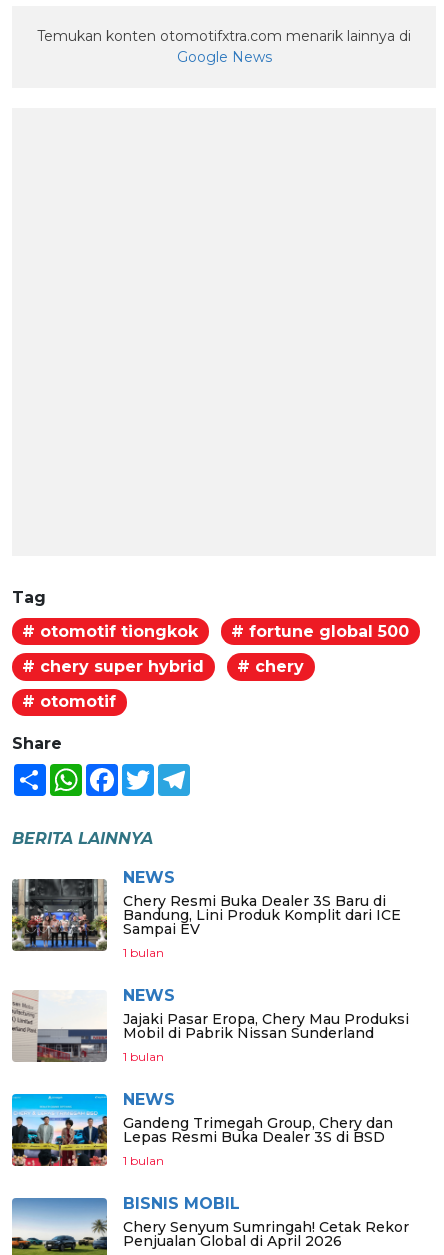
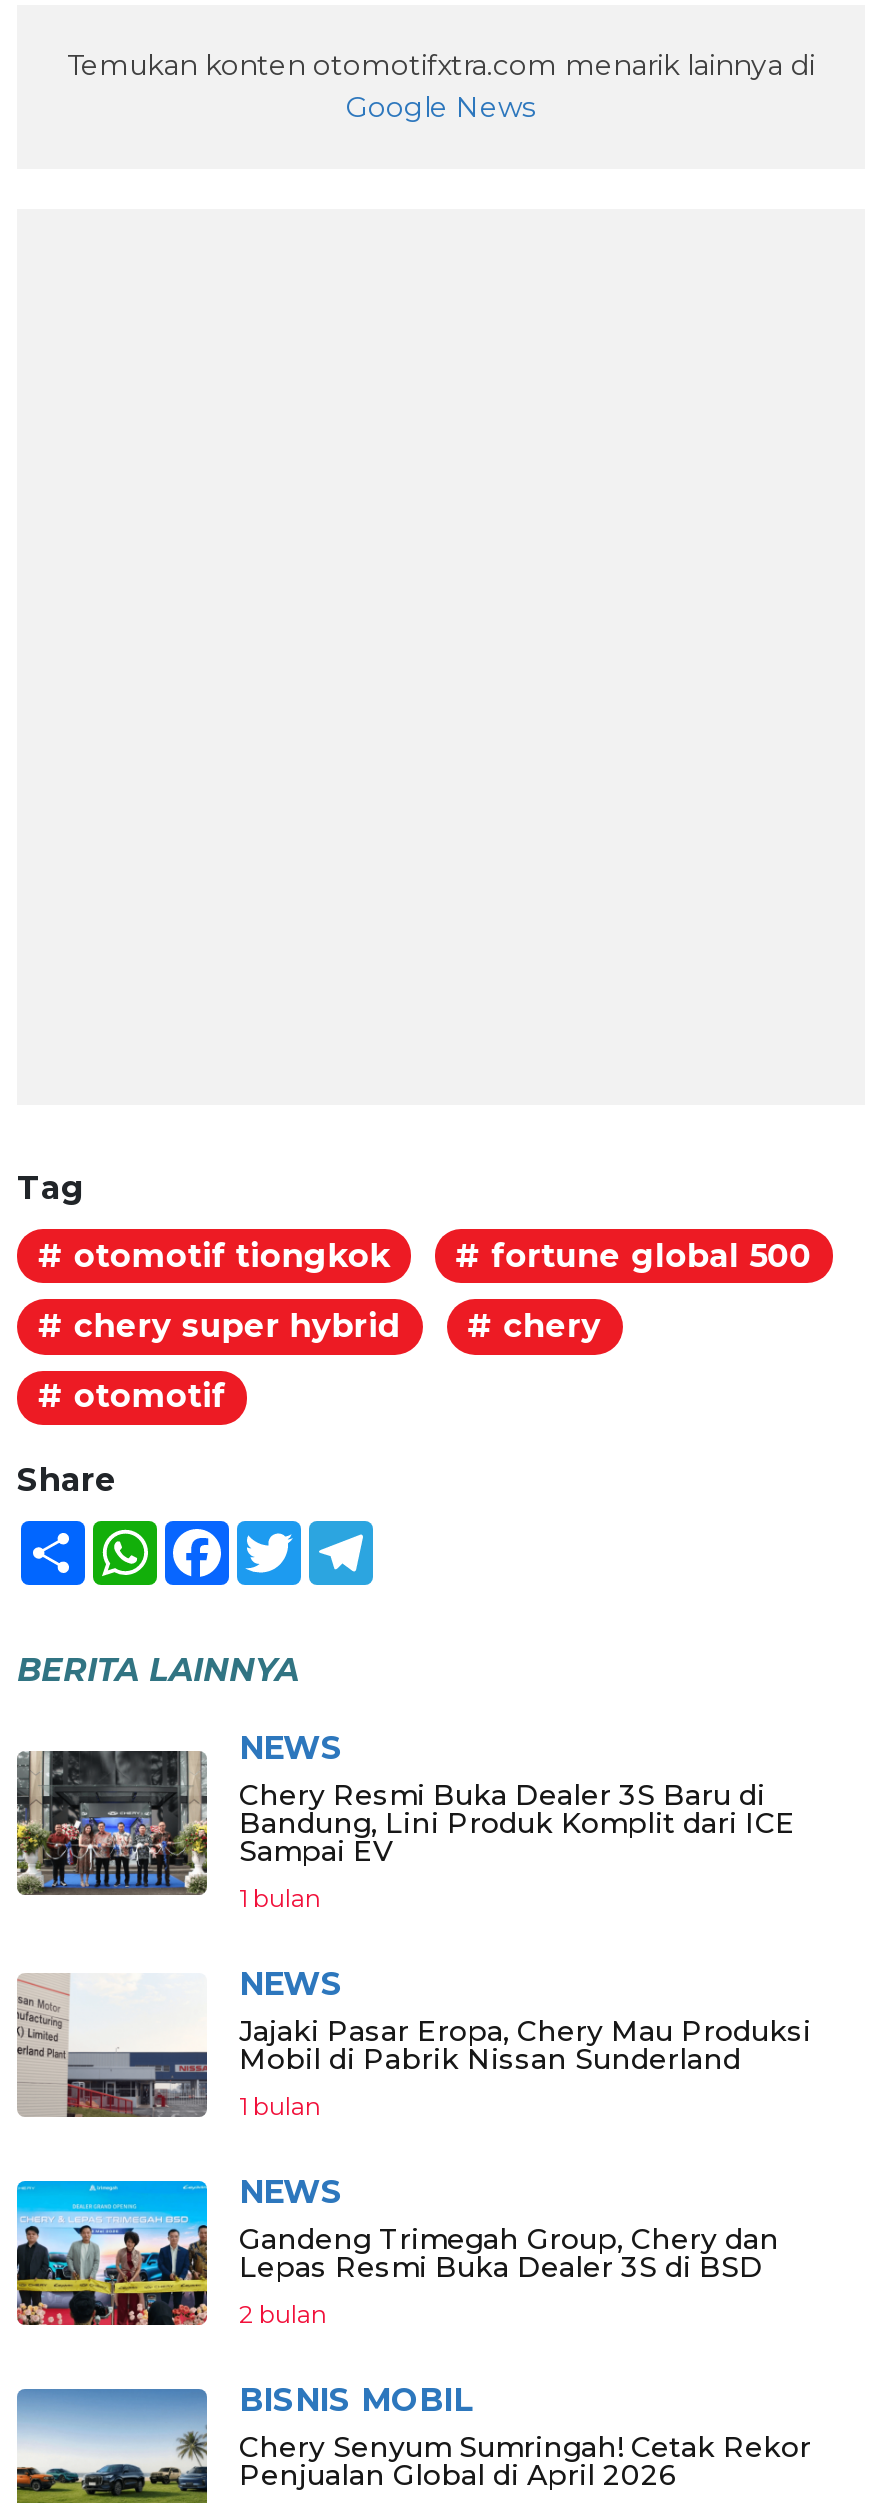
- 1 bulan
+ 2 bulan
